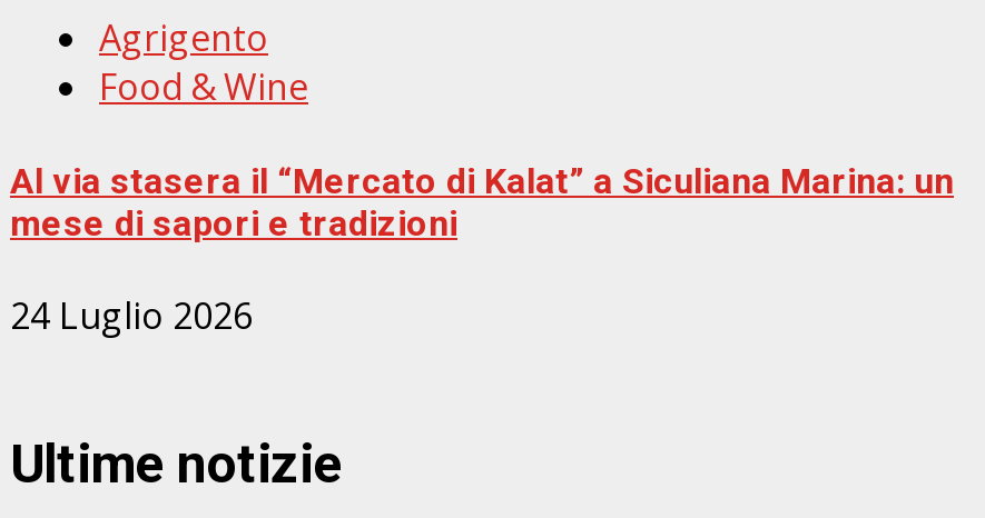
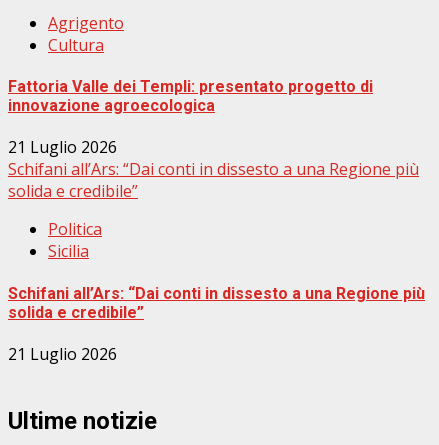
- Food & Wine
- Al via stasera il “Mercato di Kalat” a Siculiana Marina: un
- mese di sapori e tradizioni
- 24 Luglio 2026
+ Cultura
+ Fattoria Valle dei Templi: presentato progetto di
+ innovazione agroecologica
+ 21 Luglio 2026
+ Schifani all’Ars: “Dai conti in dissesto a una Regione più
+ solida e credibile”
+ Politica
+ Sicilia
+ Schifani all’Ars: “Dai conti in dissesto a una Regione più
+ solida e credibile”
+ 21 Luglio 2026
